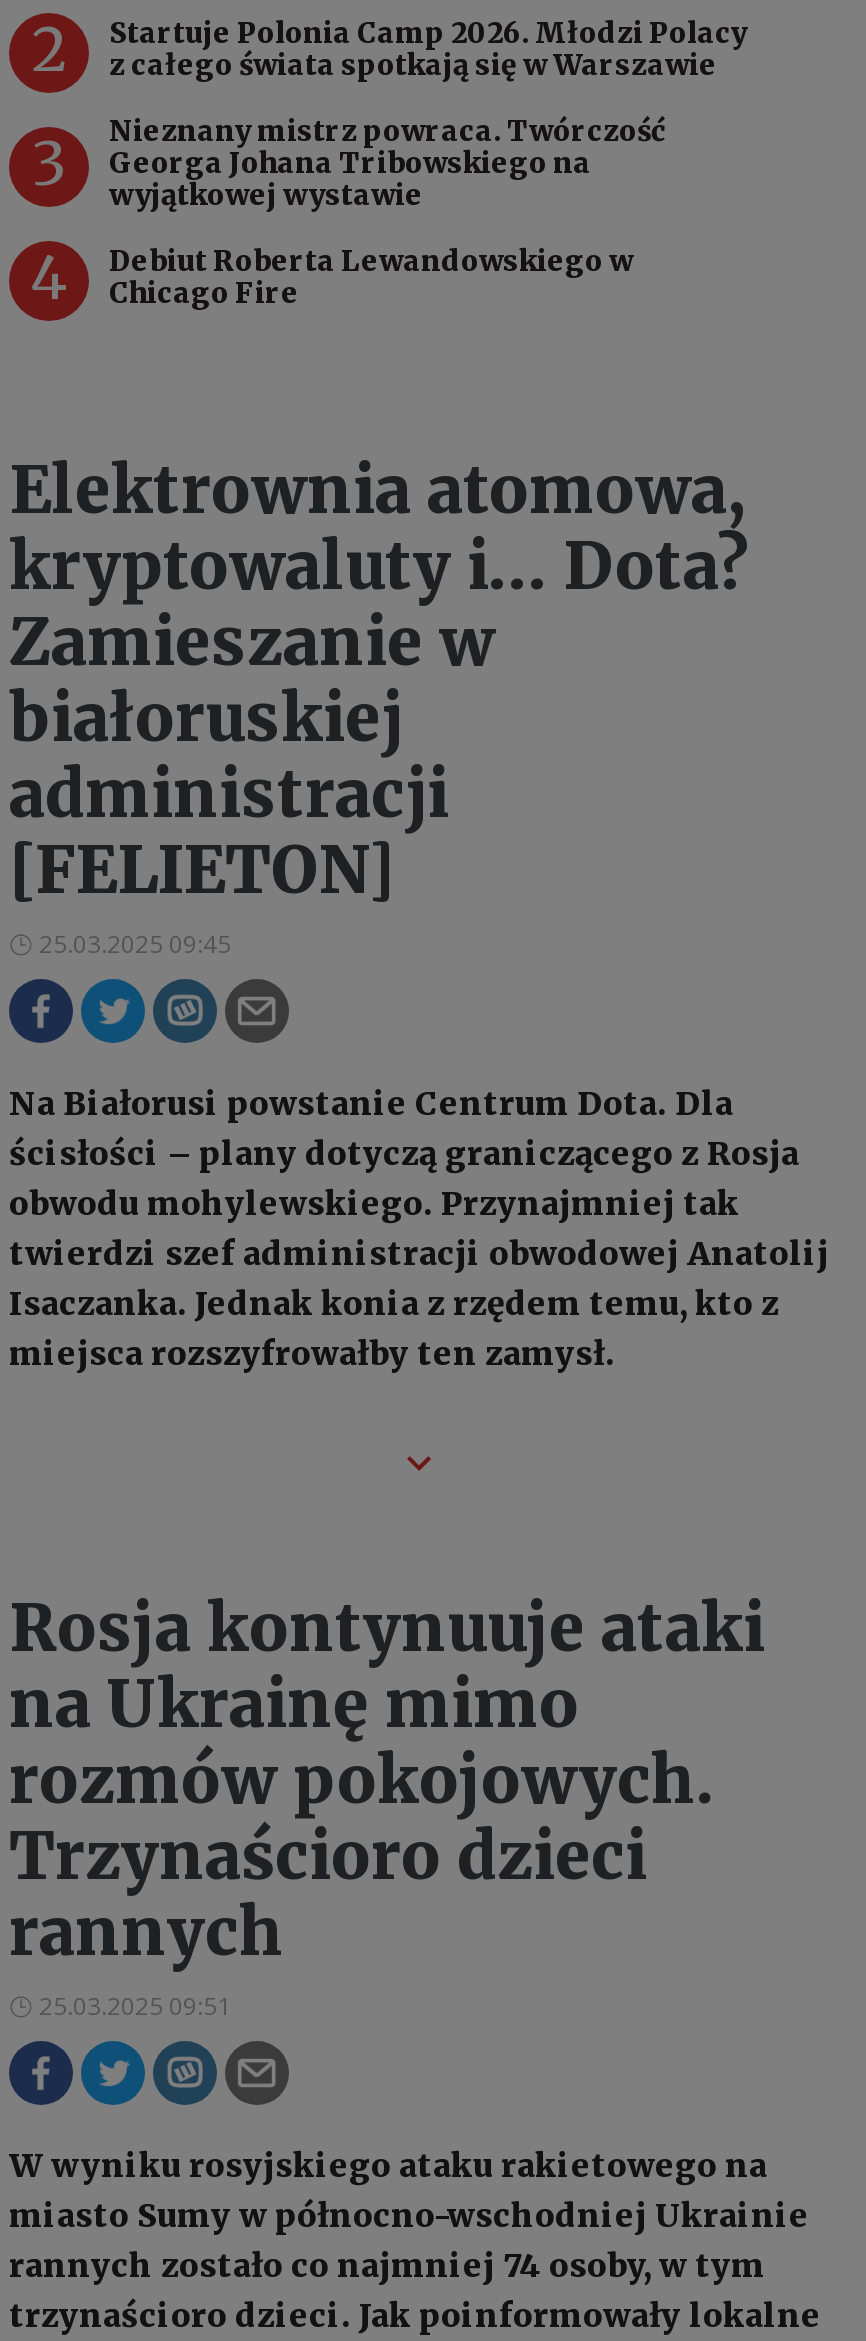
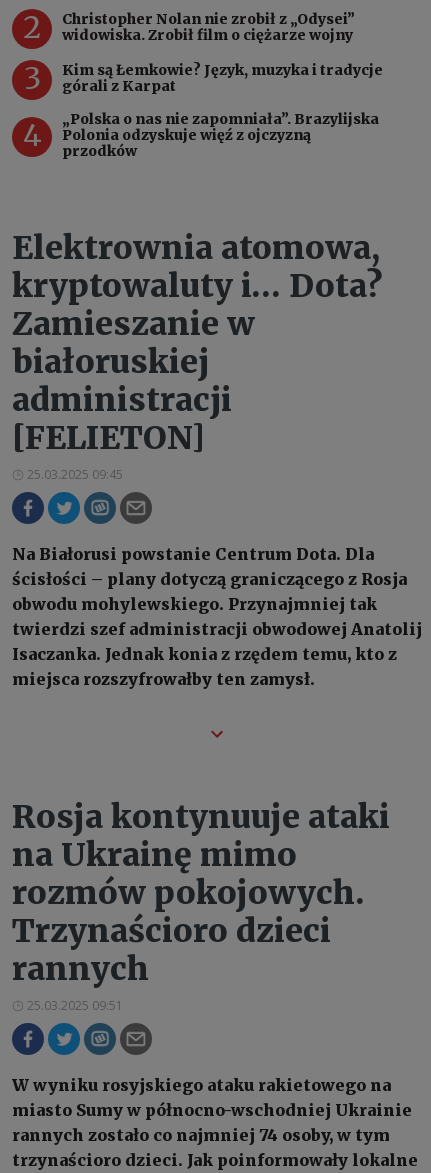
- Startuje Polonia Camp 2026. Młodzi Polacy
- z całego świata spotkają się w Warszawie
+ Christopher Nolan nie zrobił z „Odysei”
+ widowiska. Zrobił film o ciężarze wojny

- Nieznany mistrz powraca. Twórczość
- Georga Johana Tribowskiego na
- wyjątkowej wystawie
+ Kim są Łemkowie? Język, muzyka i tradycje
+ górali z Karpat

- Debiut Roberta Lewandowskiego w
- Chicago Fire
+ „Polska o nas nie zapomniała”. Brazylijska
+ Polonia odzyskuje więź z ojczyzną
+ przodków
